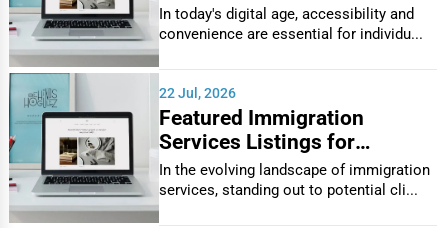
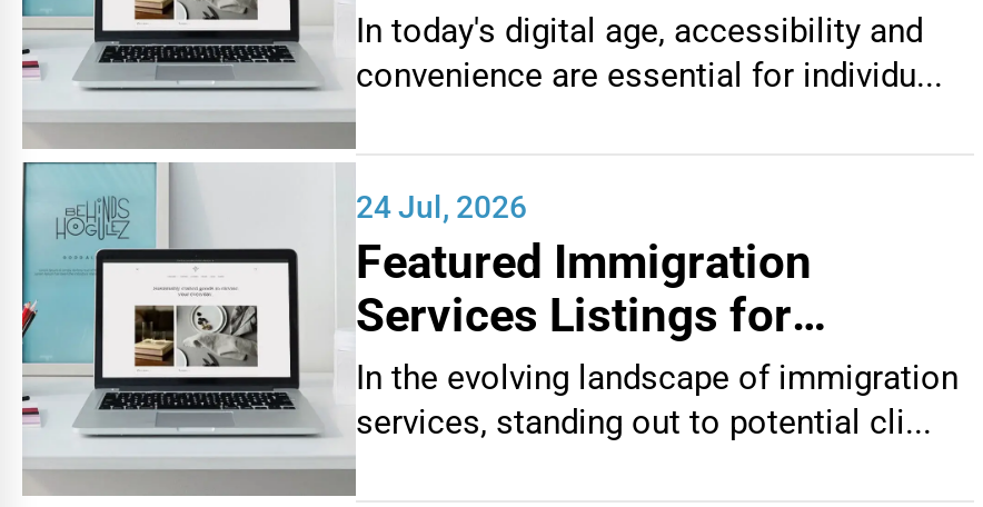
- 22 Jul, 2026
+ 24 Jul, 2026
